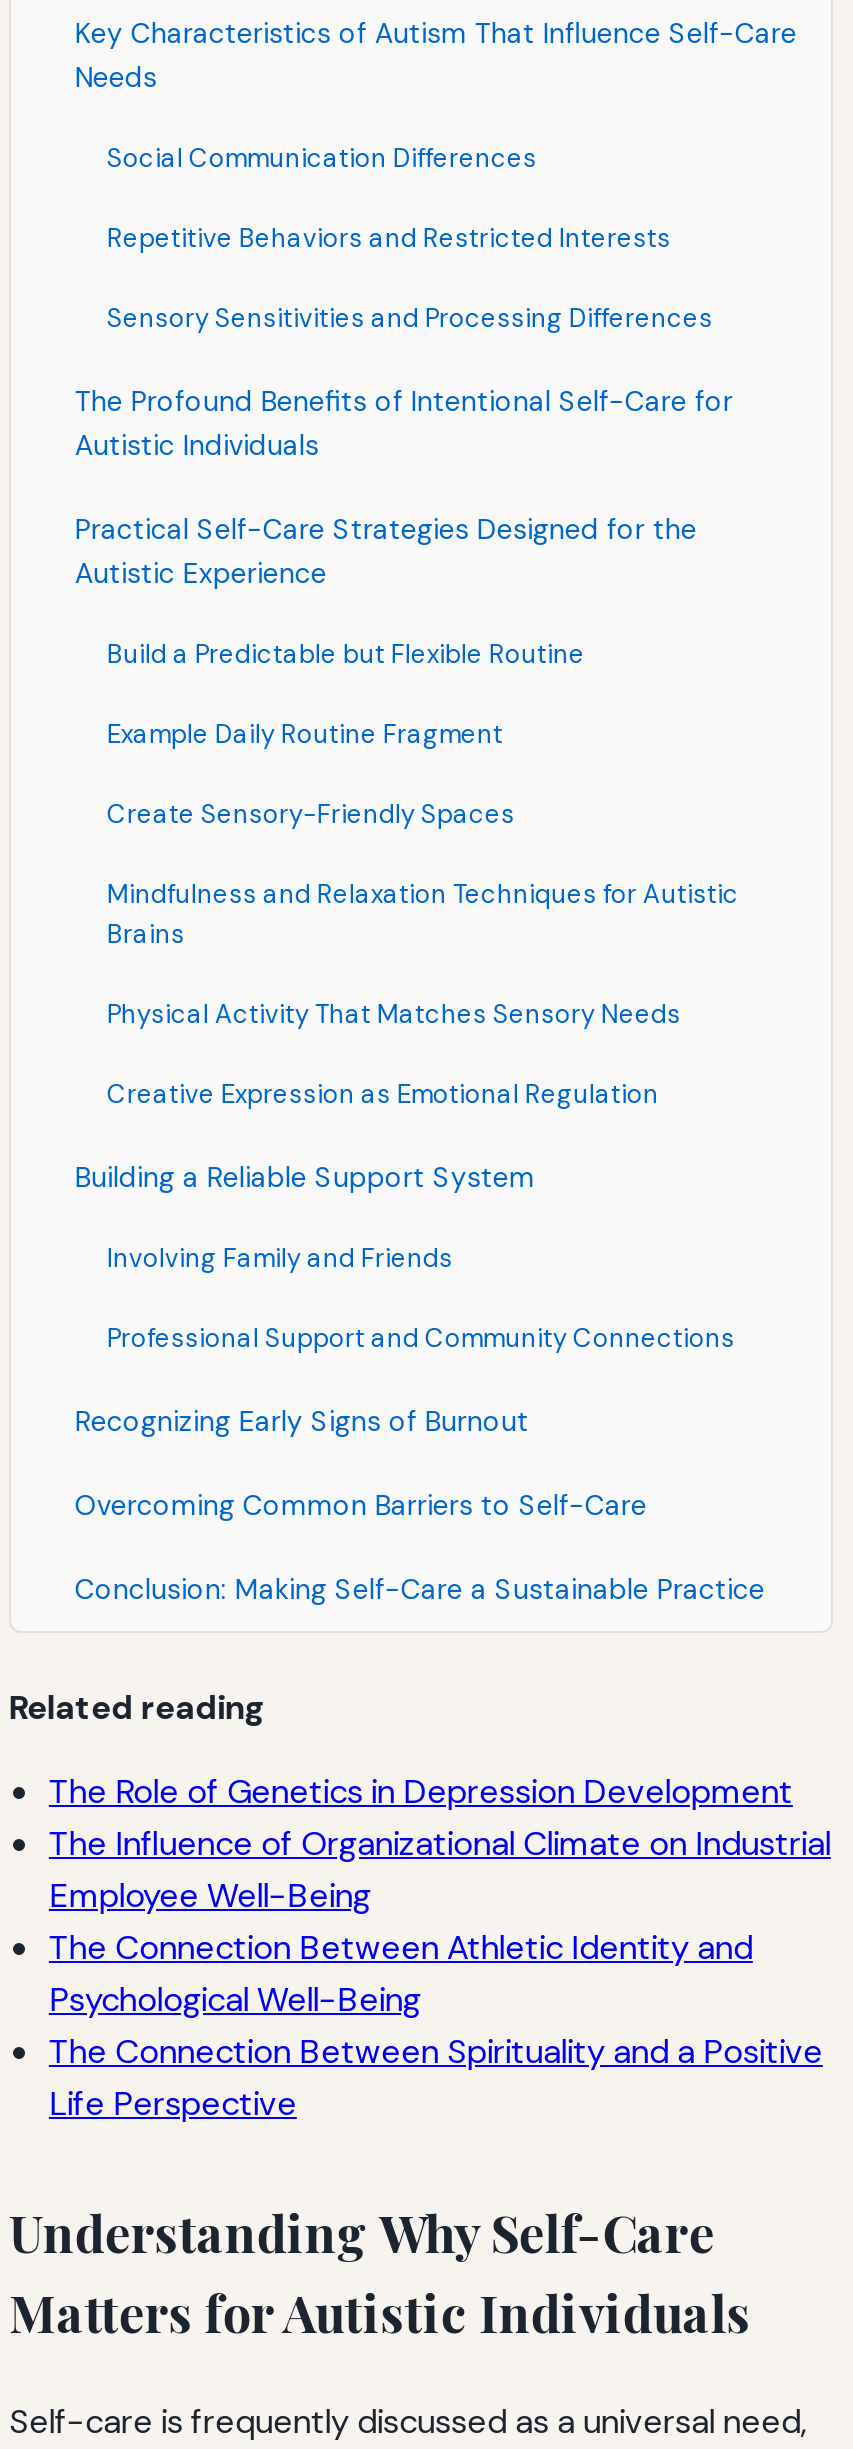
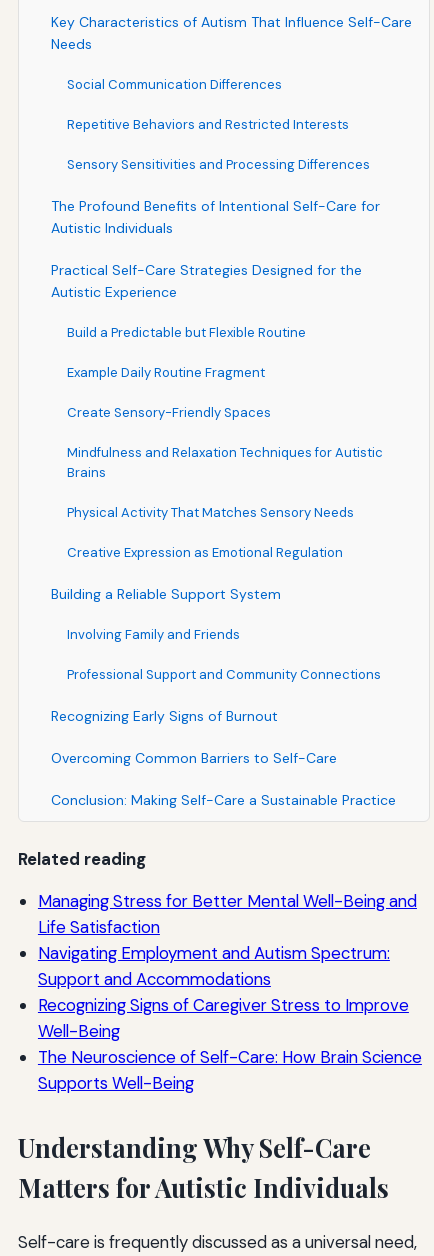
- The Role of Genetics in Depression Development
- The Influence of Organizational Climate on Industrial
- Employee Well-Being
- The Connection Between Athletic Identity and
- Psychological Well-Being
- The Connection Between Spirituality and a Positive
- Life Perspective
+ Managing Stress for Better Mental Well-Being and
+ Life Satisfaction
+ Navigating Employment and Autism Spectrum:
+ Support and Accommodations
+ Recognizing Signs of Caregiver Stress to Improve
+ Well-Being
+ The Neuroscience of Self-Care: How Brain Science
+ Supports Well-Being
